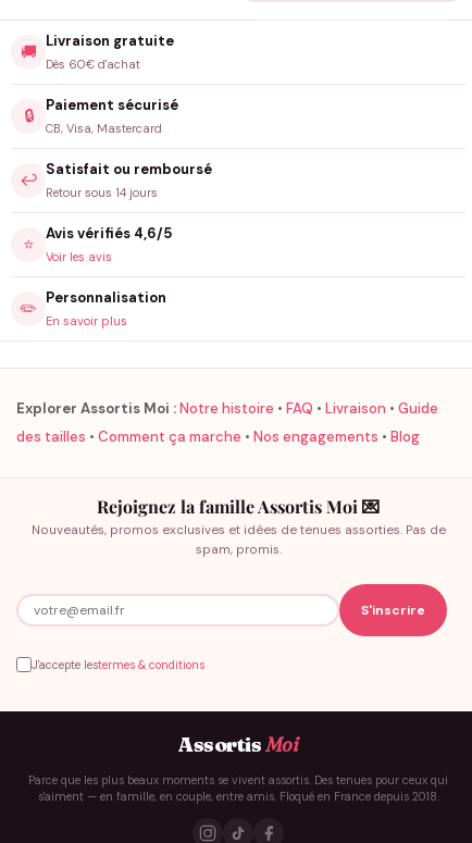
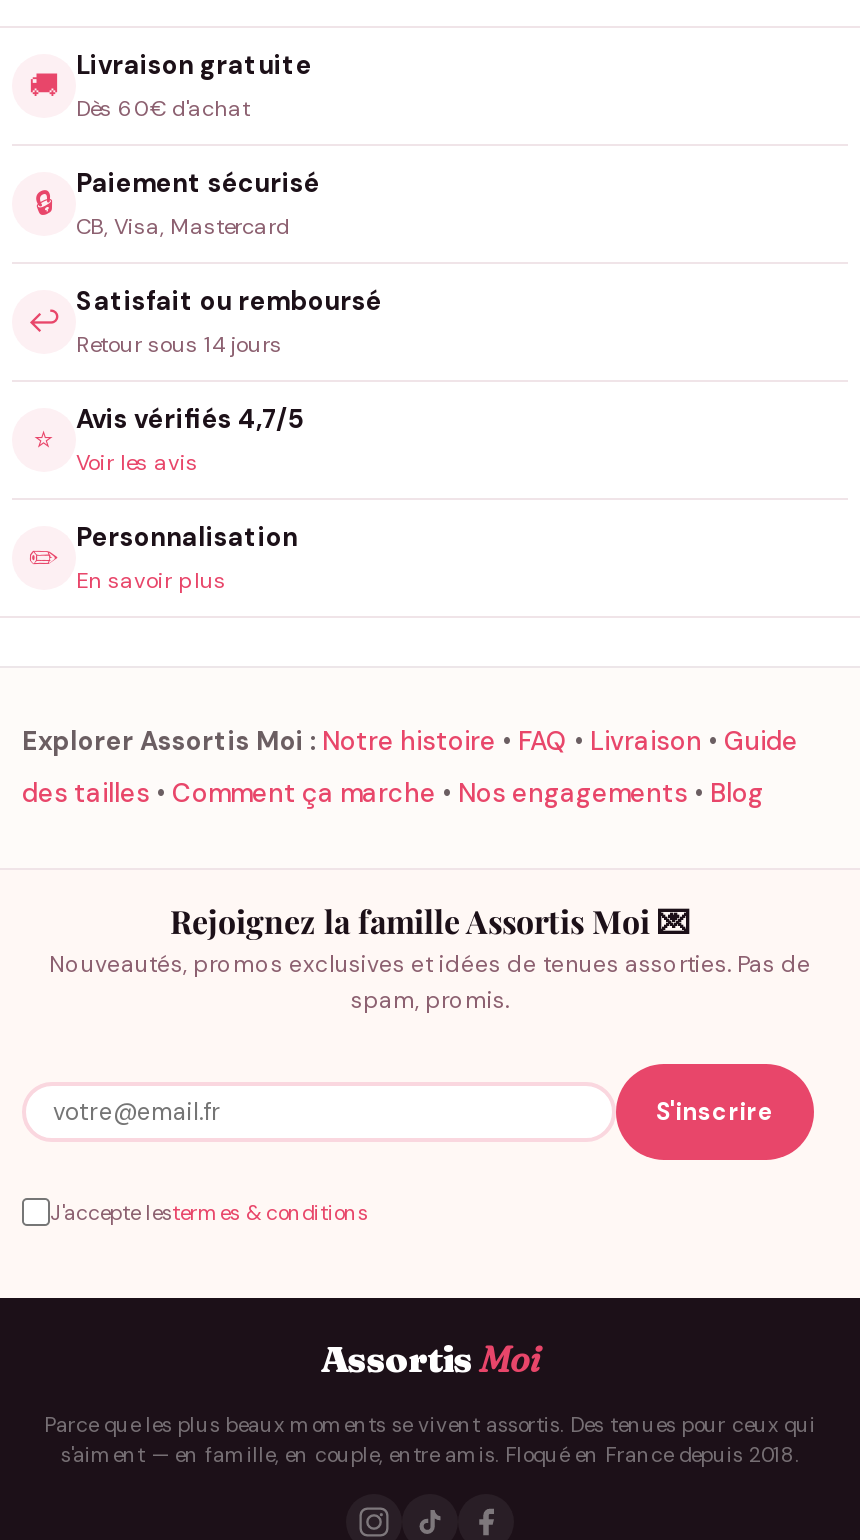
- Avis vérifiés 4,6/5
+ Avis vérifiés 4,7/5
